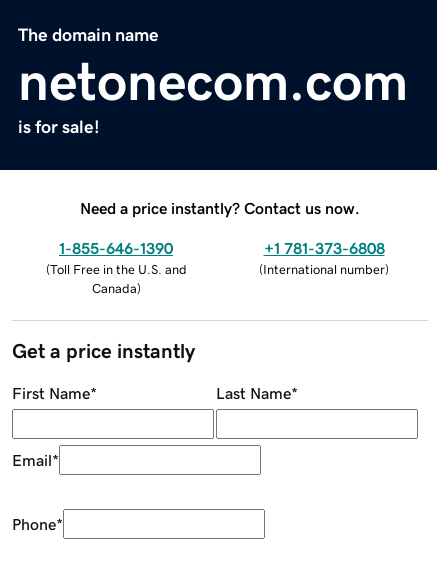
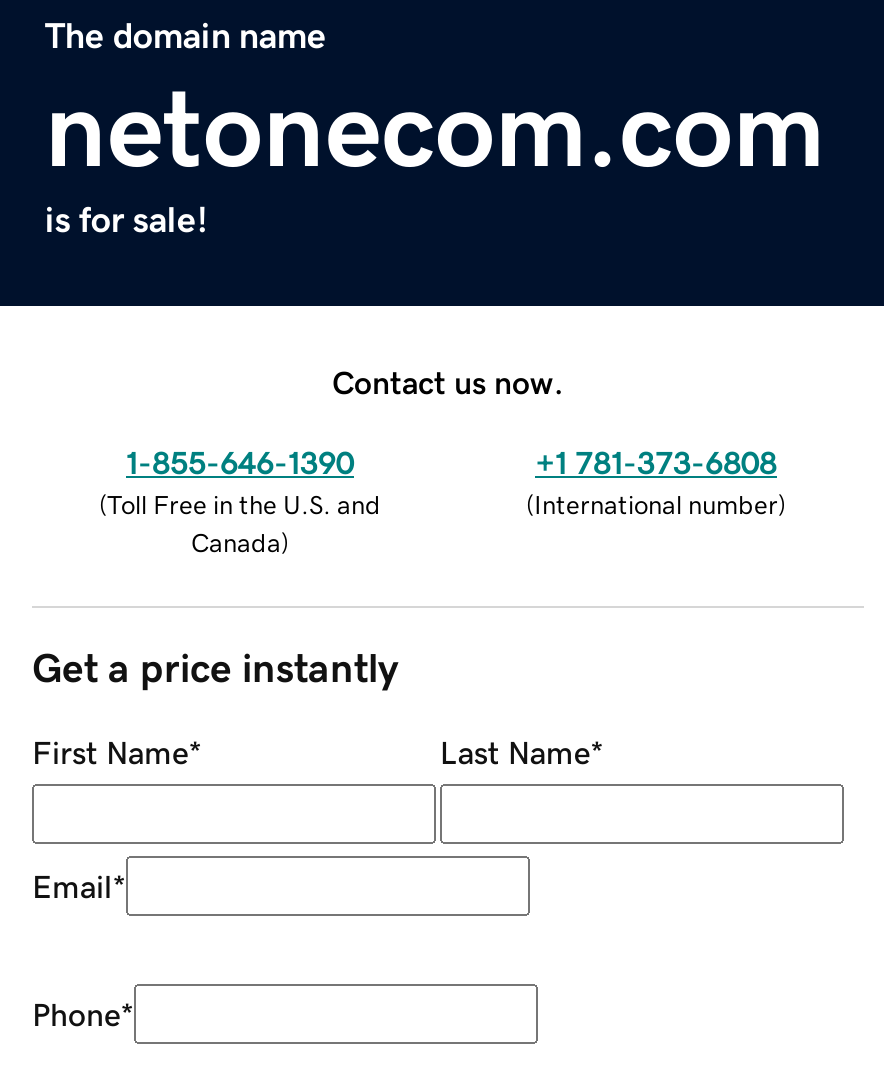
- Need a price instantly? Contact us now.
+ Contact us now.
